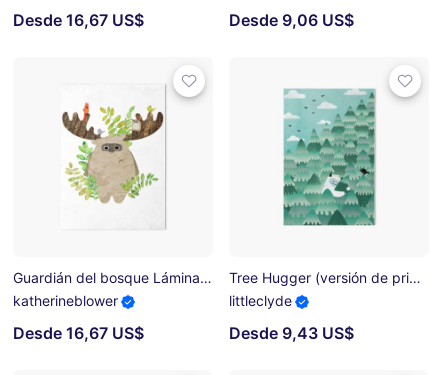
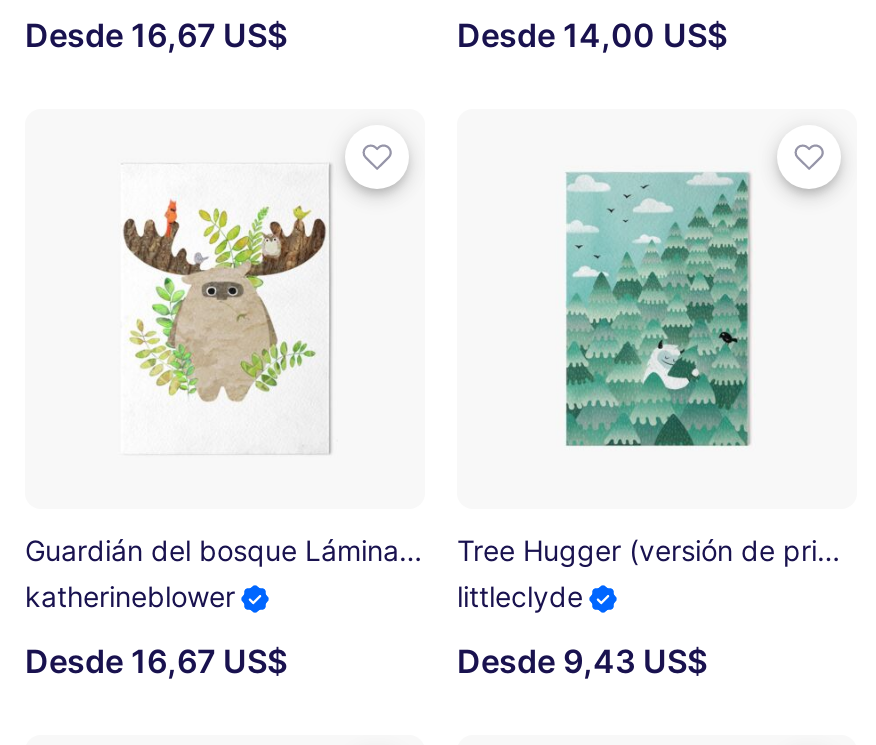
- Desde 9,06 US$
+ Desde 14,00 US$
